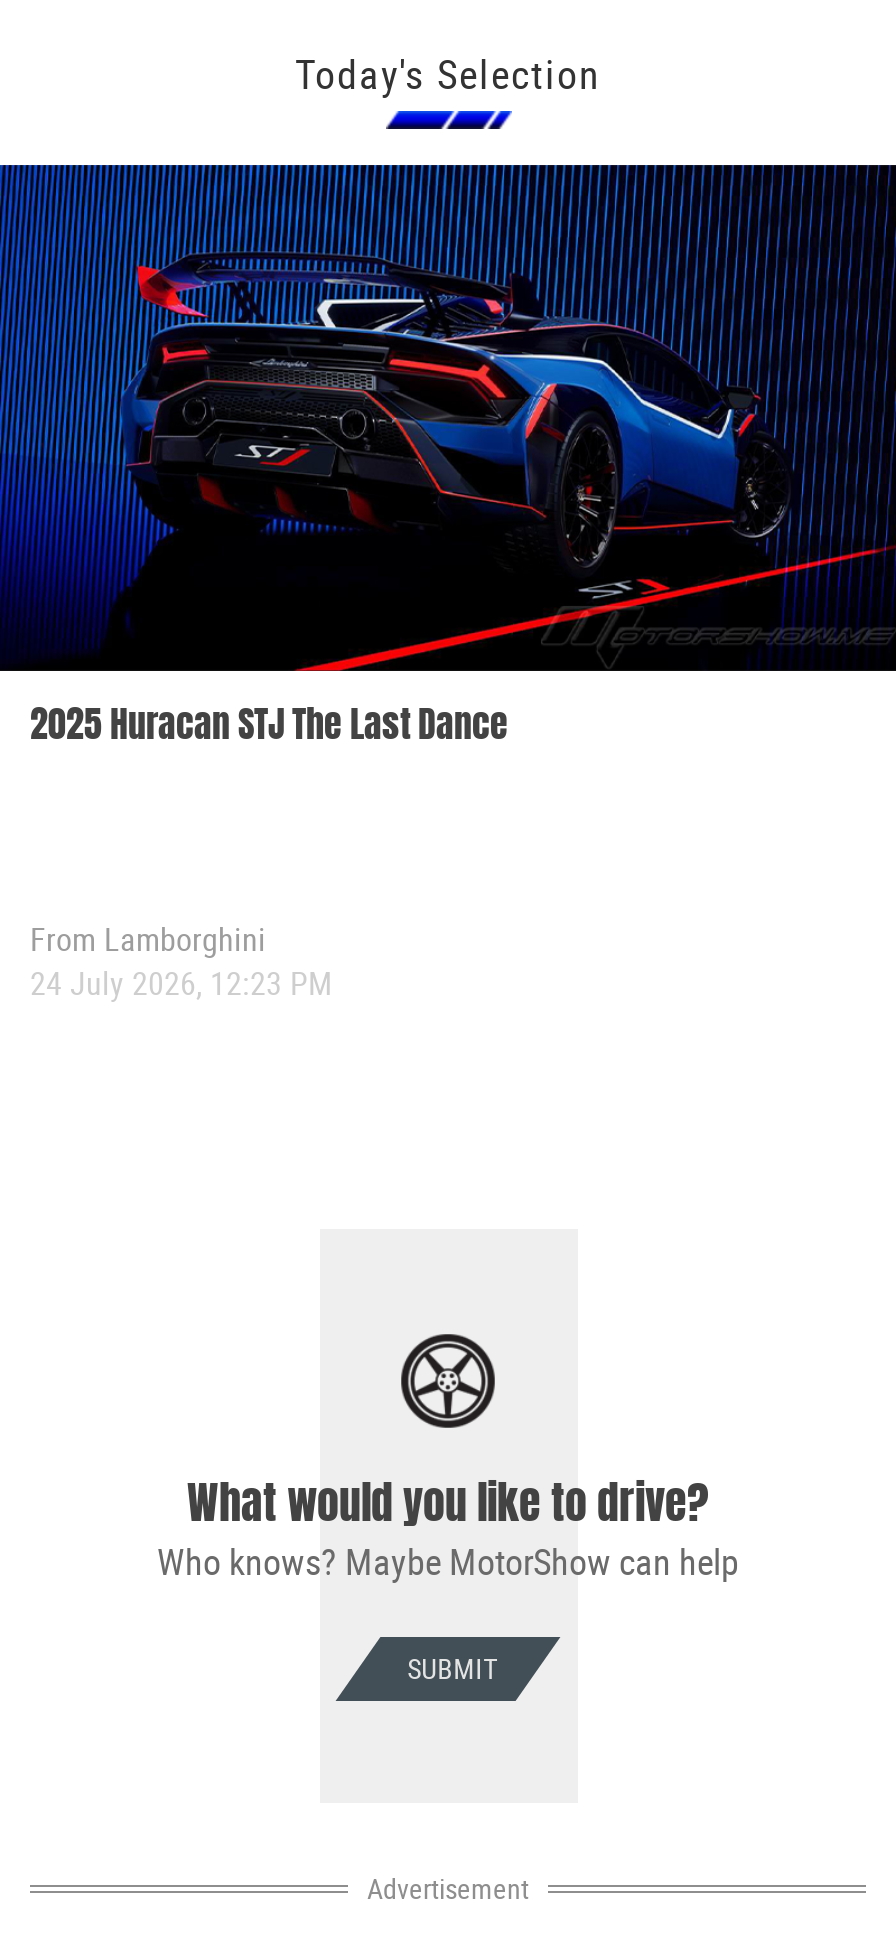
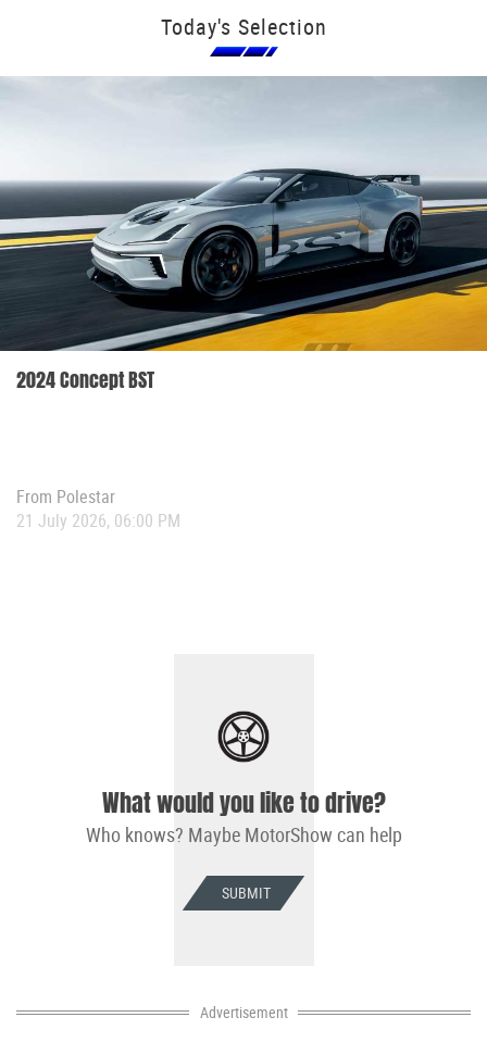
- [image]
- 2025 Huracan STJ The Last Dance
+ [image]
+ 2024 Concept BST

- From Lamborghini
- 24 July 2026, 12:23 PM
+ From Polestar
+ 21 July 2026, 06:00 PM
